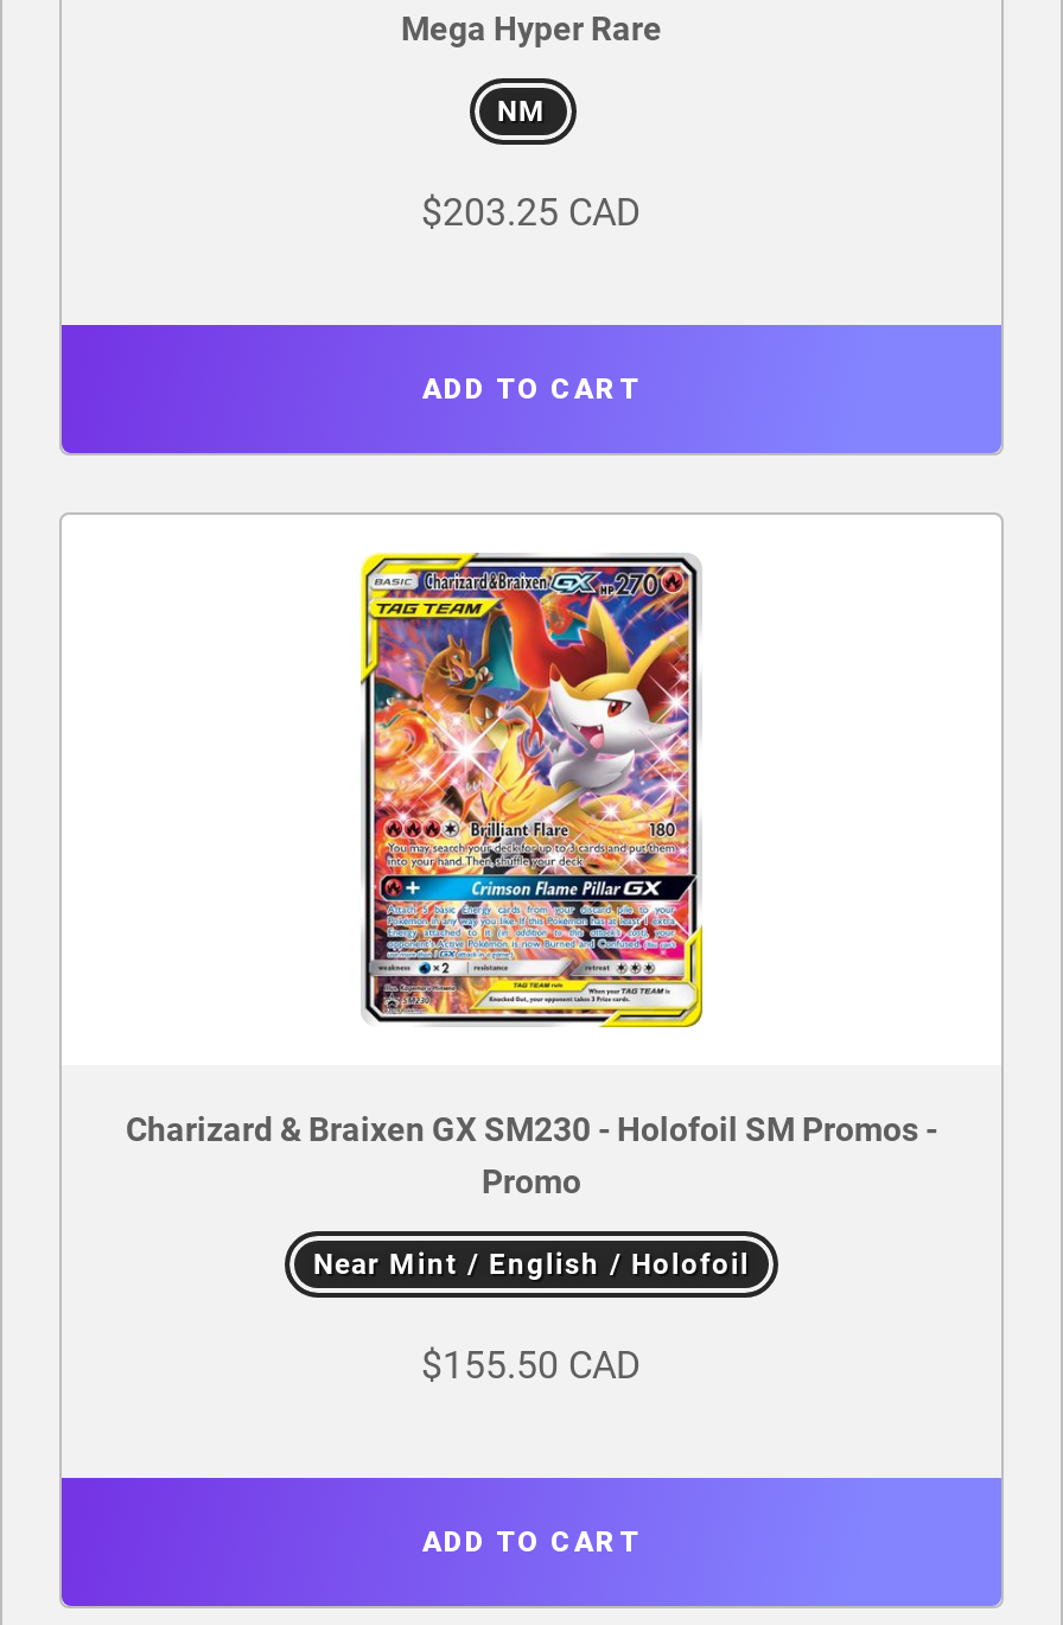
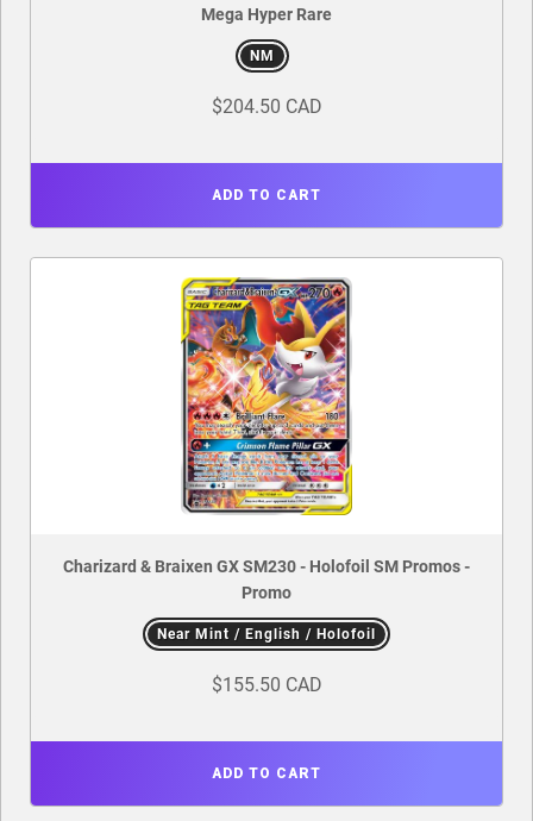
- $203.25 CAD
+ $204.50 CAD
